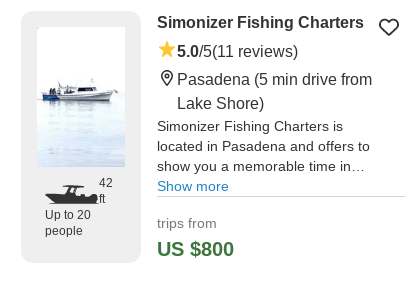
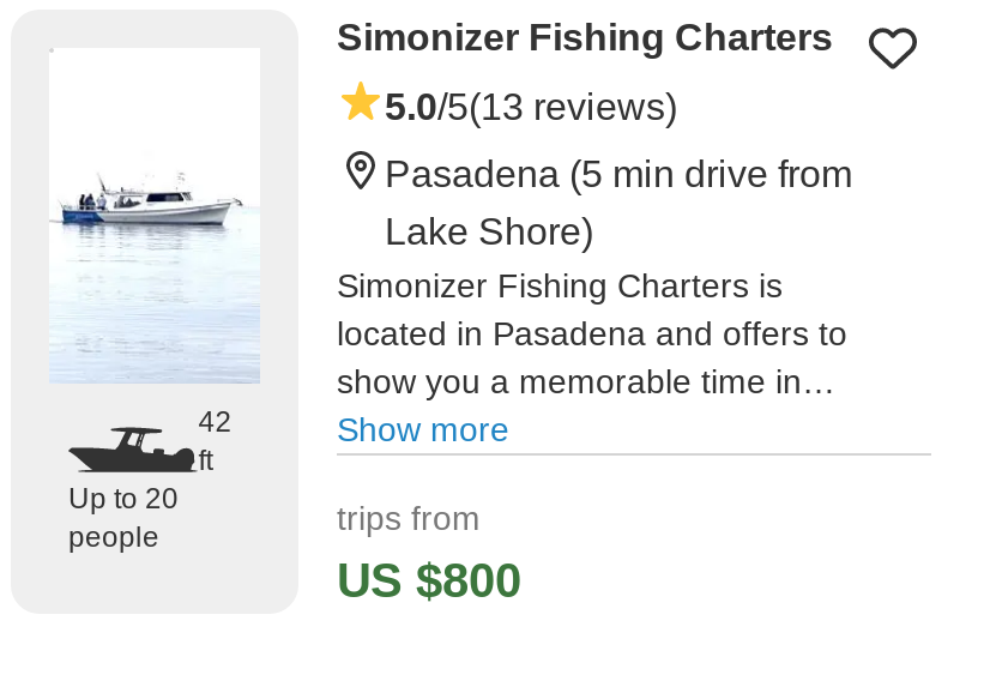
- 5.0/5(11 reviews)
+ 5.0/5(13 reviews)
